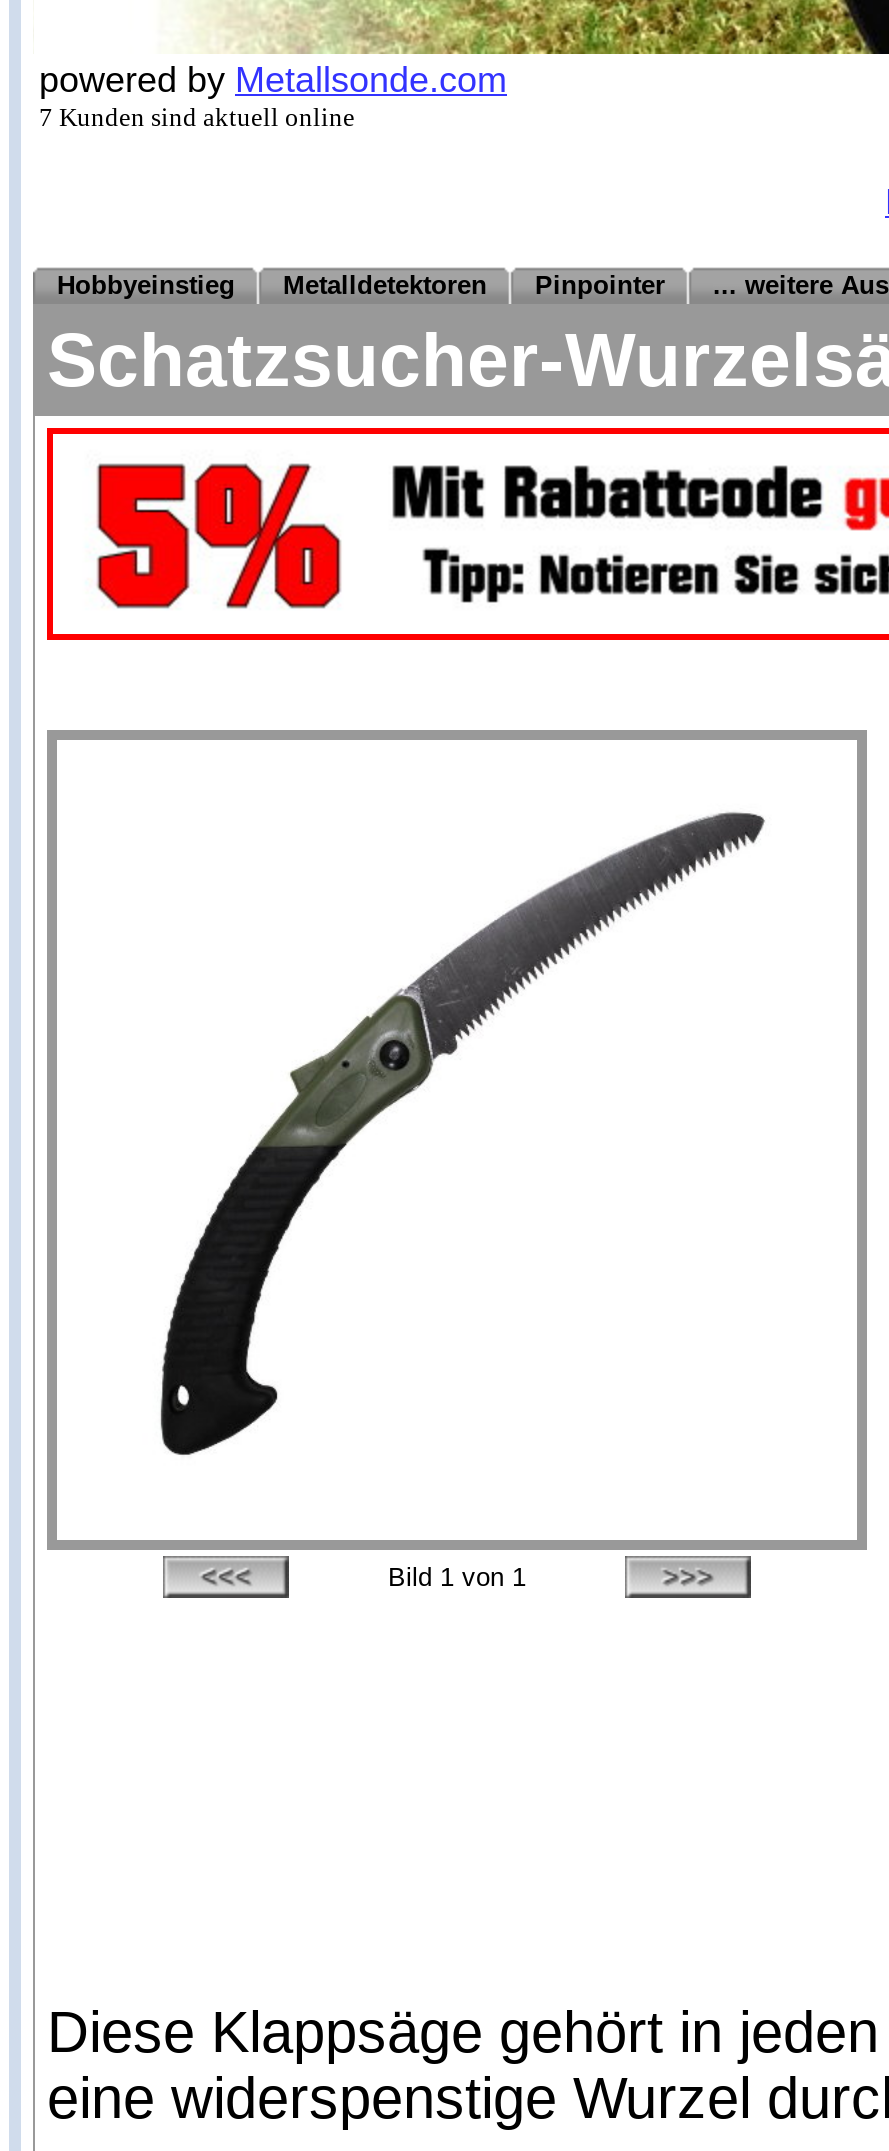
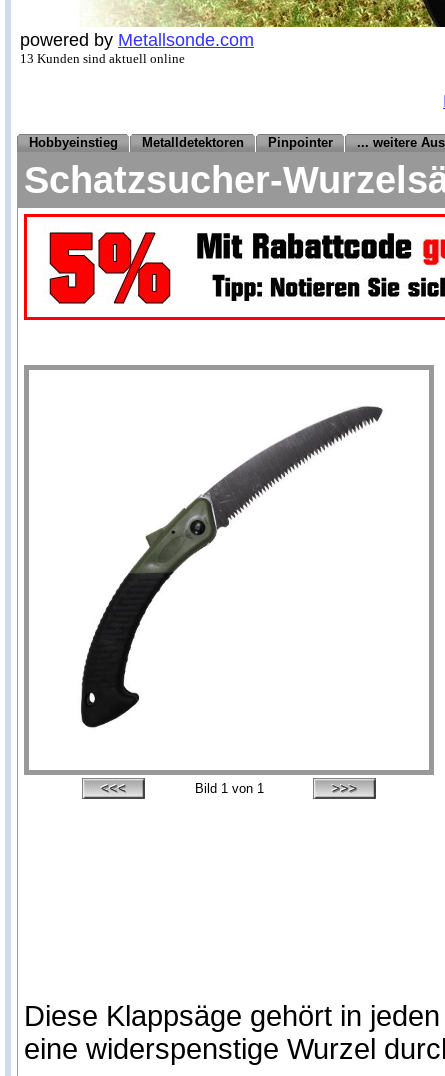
- 7 Kunden sind aktuell online
+ 13 Kunden sind aktuell online
